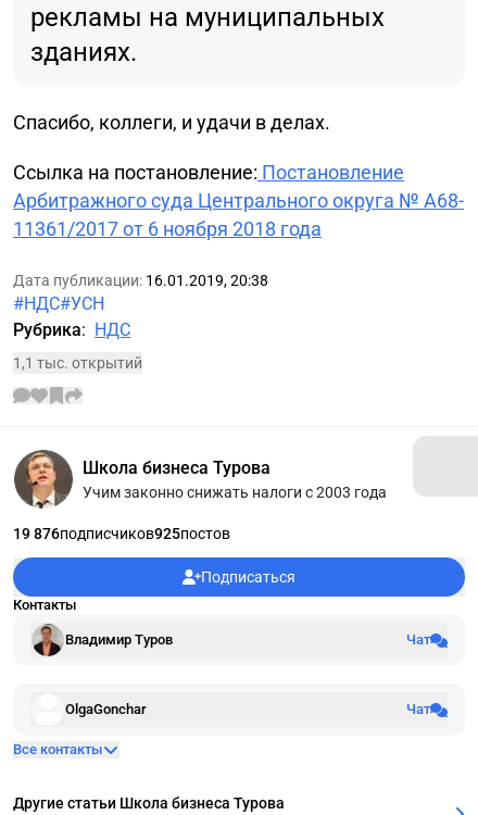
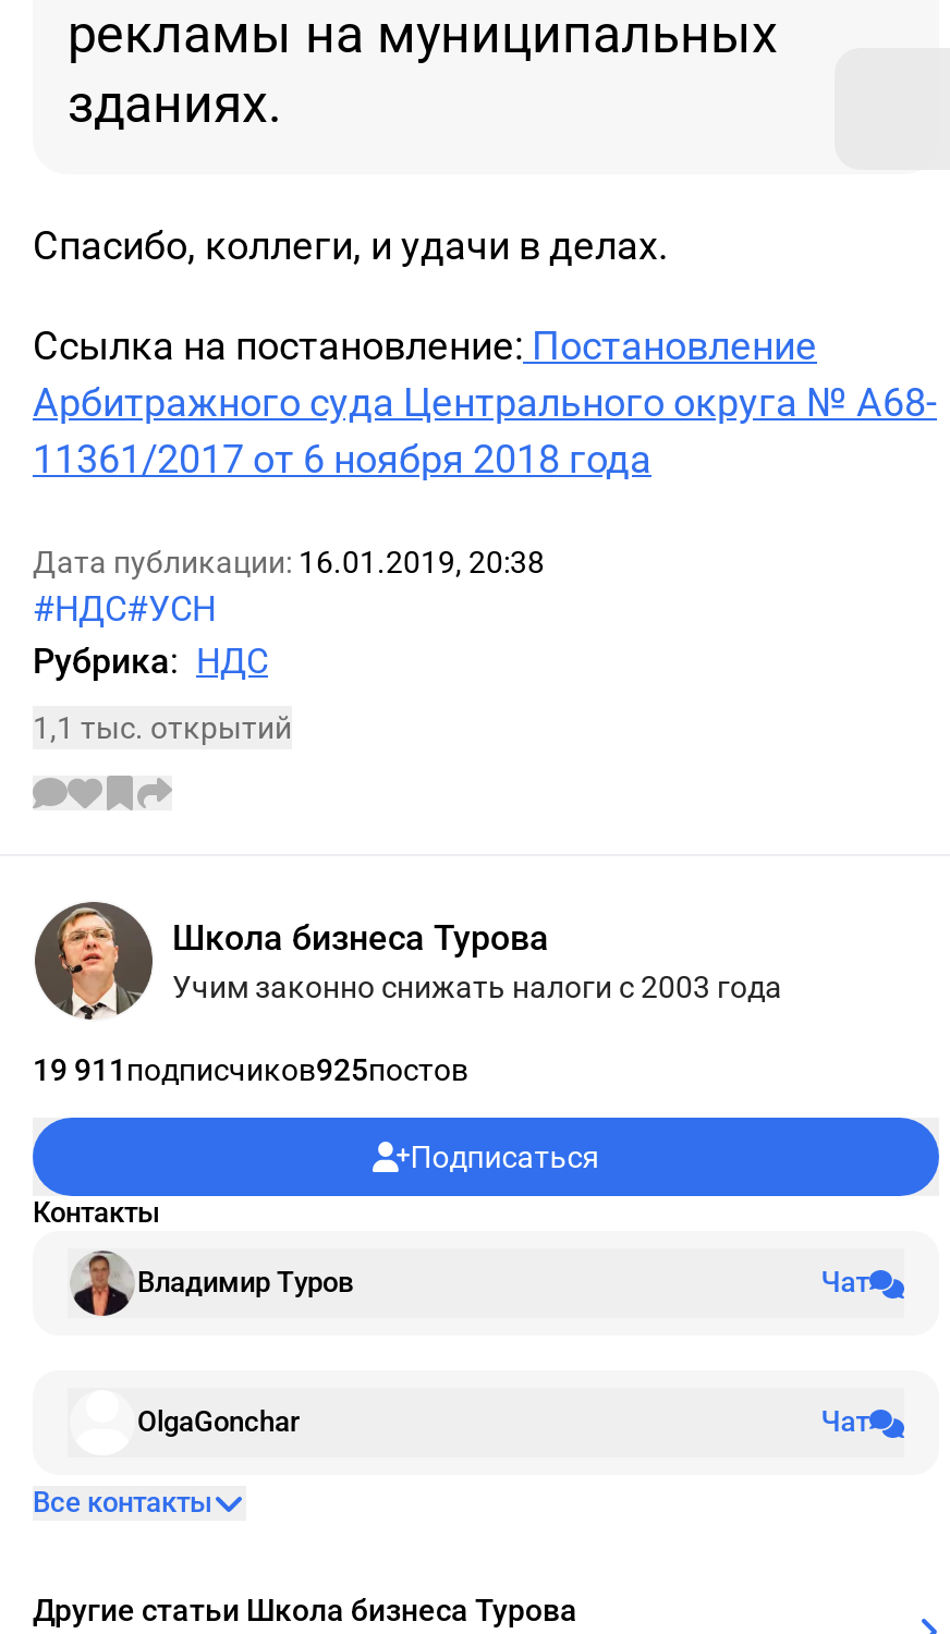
- 19 876 подписчиков925постов
+ 19 911 подписчиков925постов
